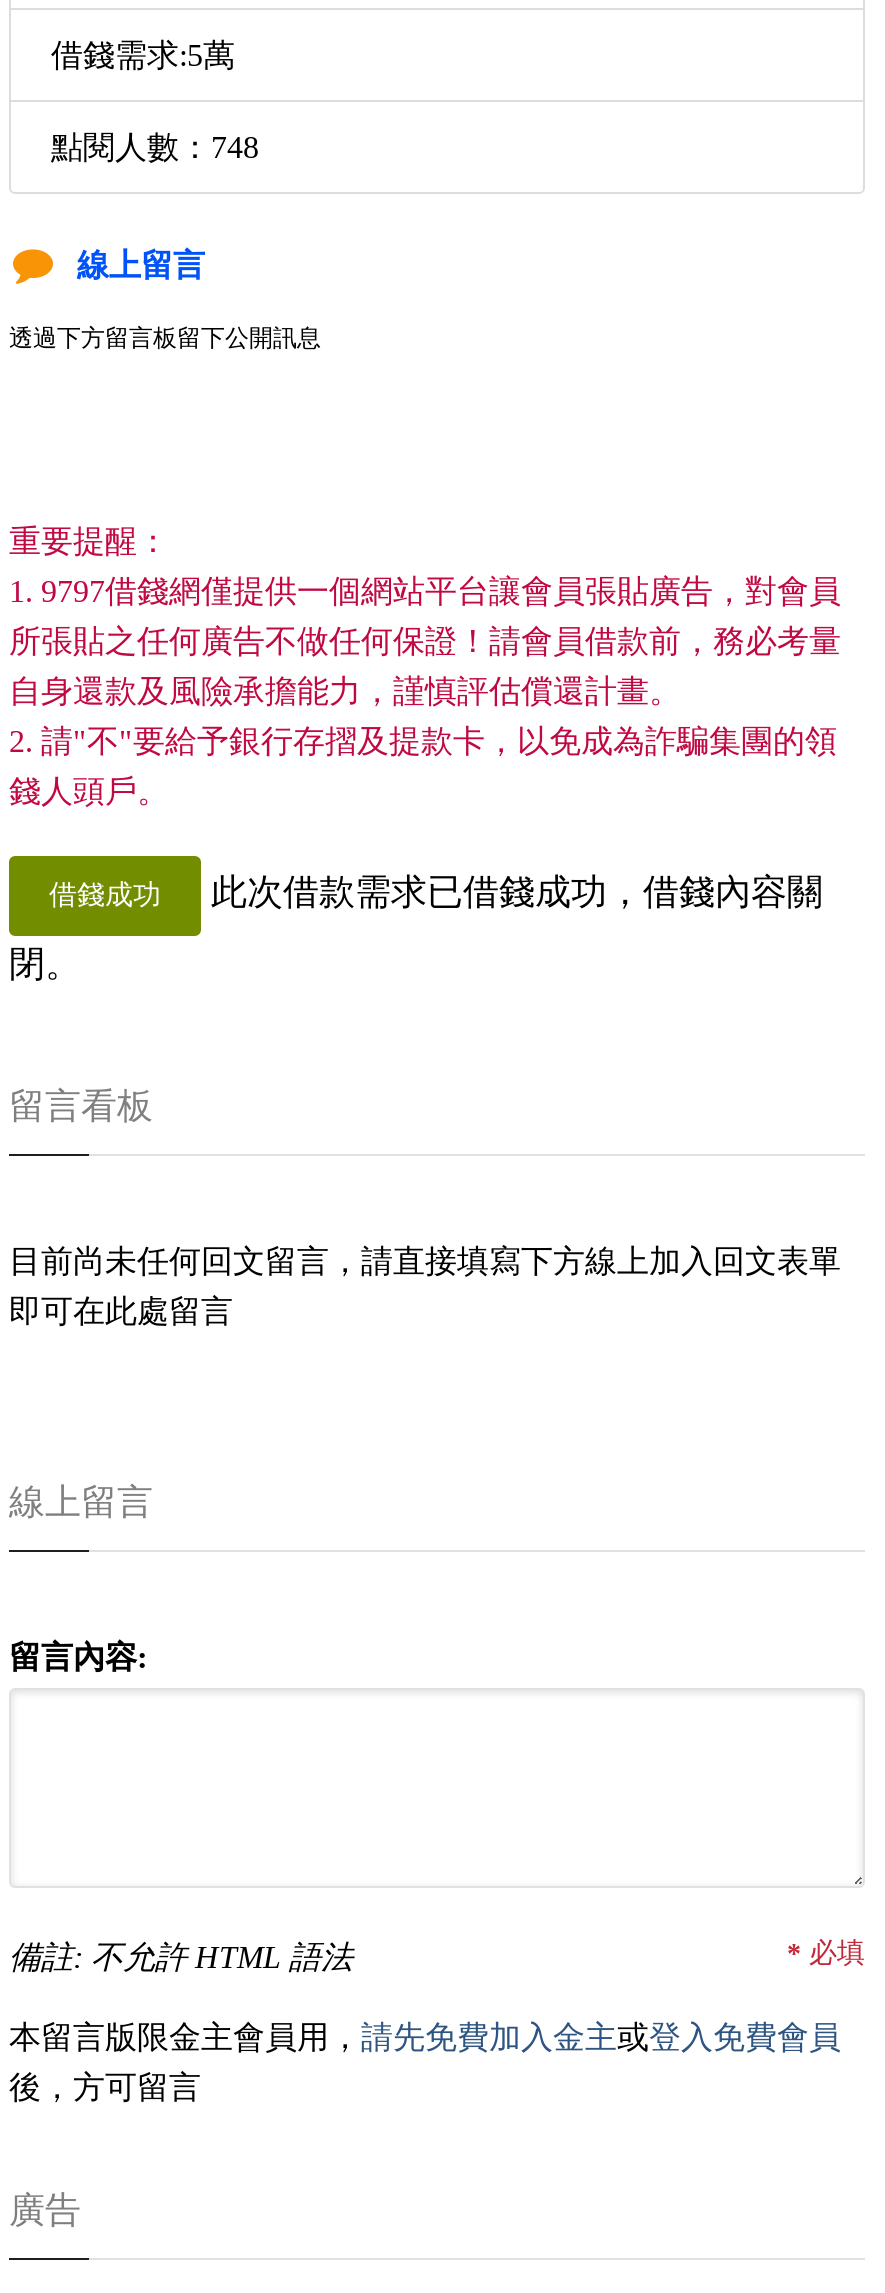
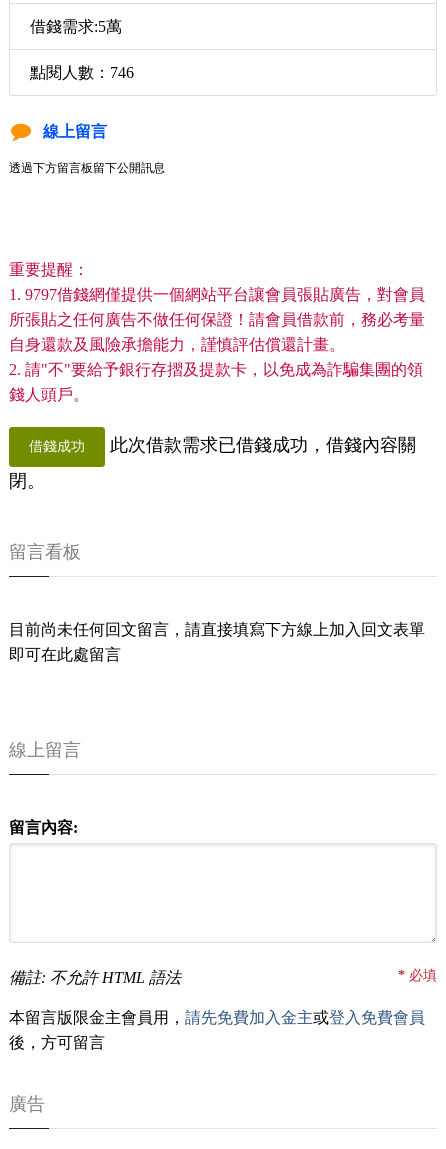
- 點閱人數：748
+ 點閱人數：746
